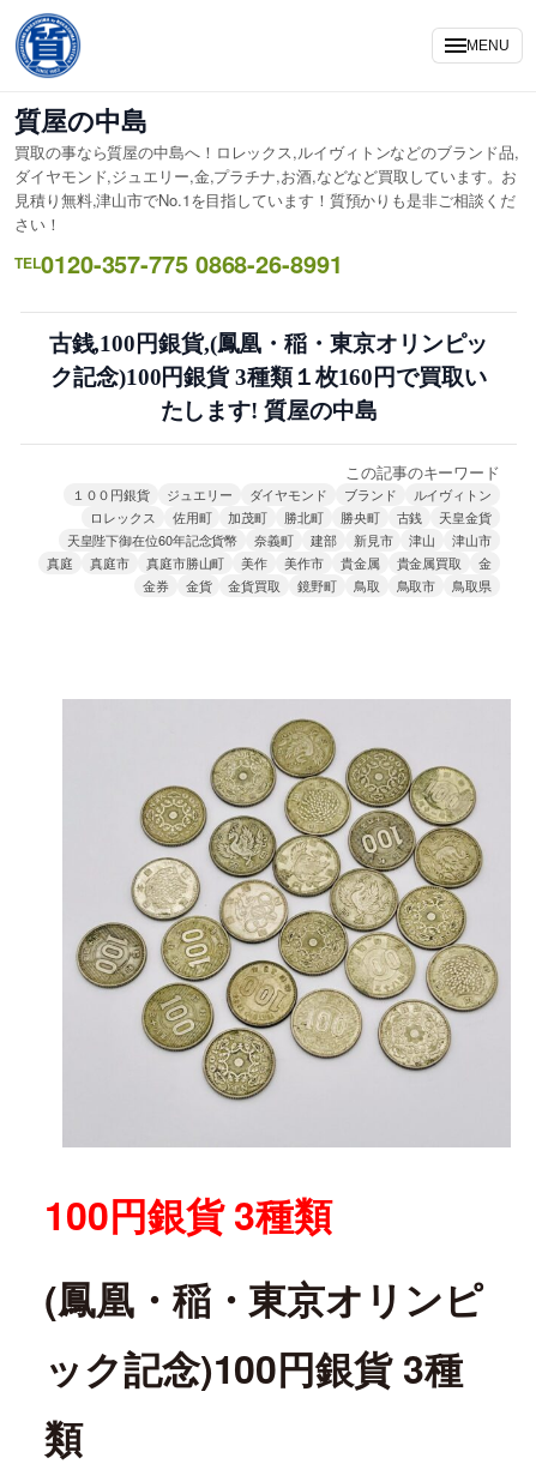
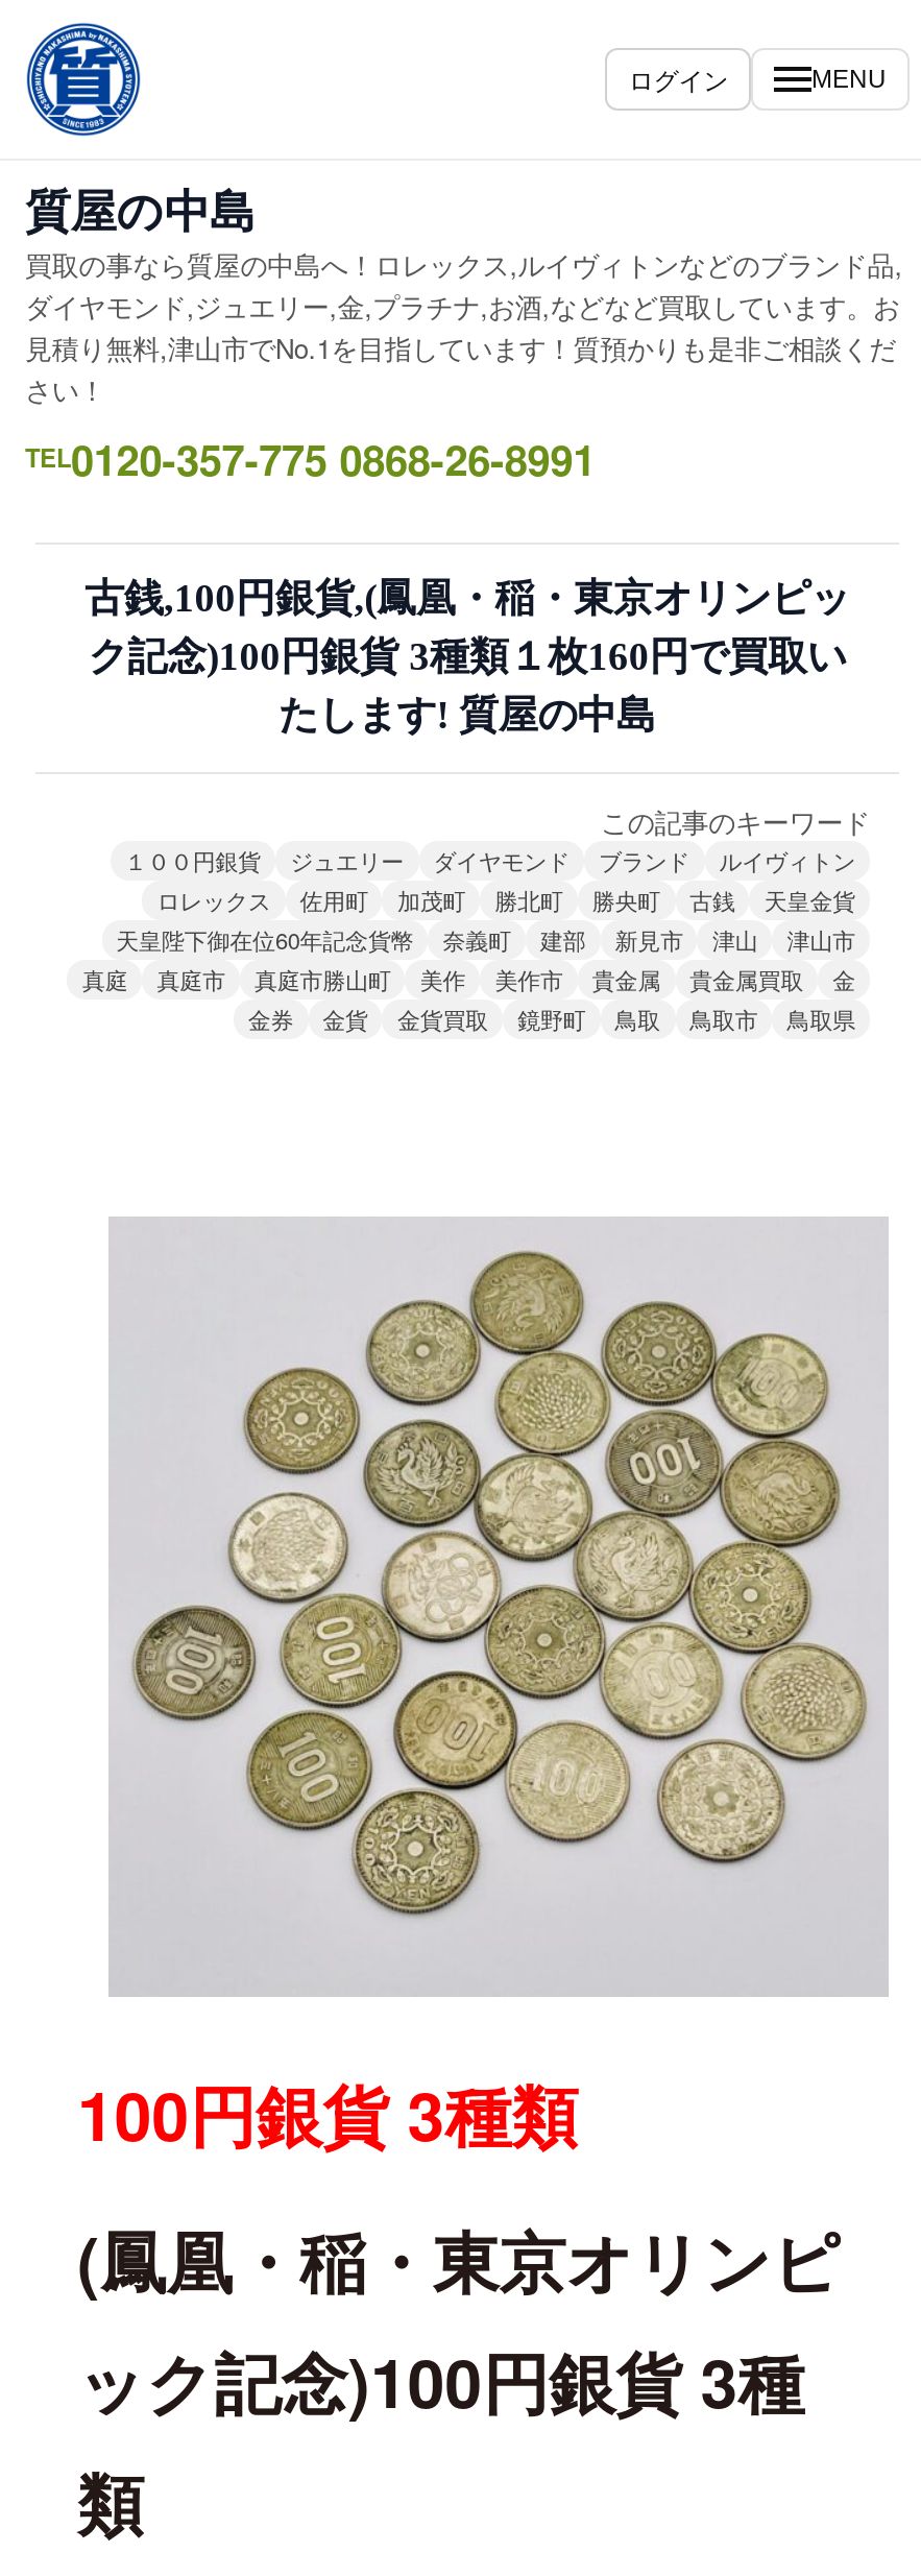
+ ログイン
